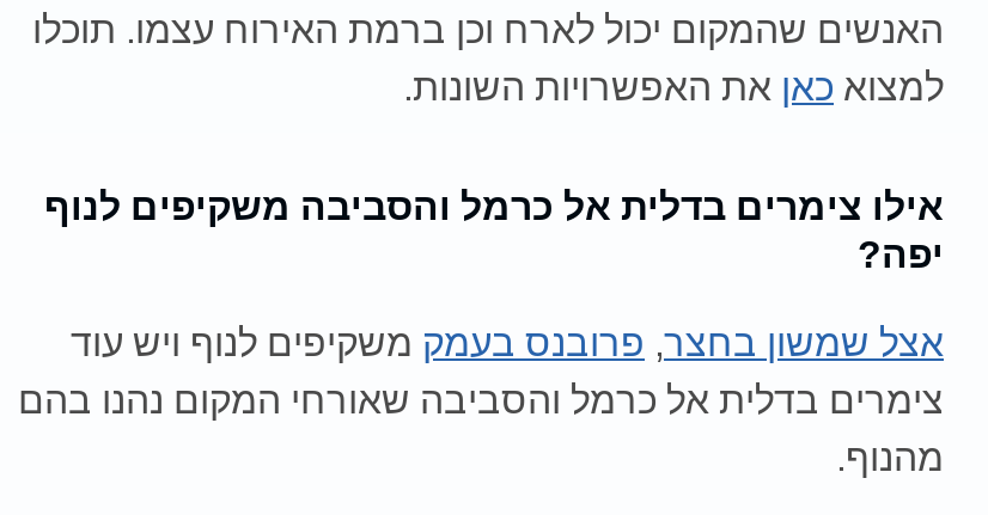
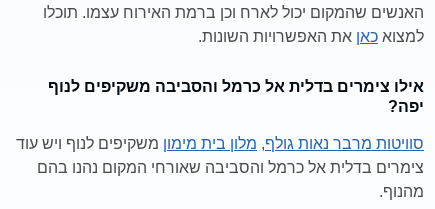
- אצל שמשון בחצר, פרובנס בעמק משקיפים לנוף ויש עוד
+ סוויטות מרבר נאות גולף, מלון בית מימון משקיפים לנוף ויש עוד
